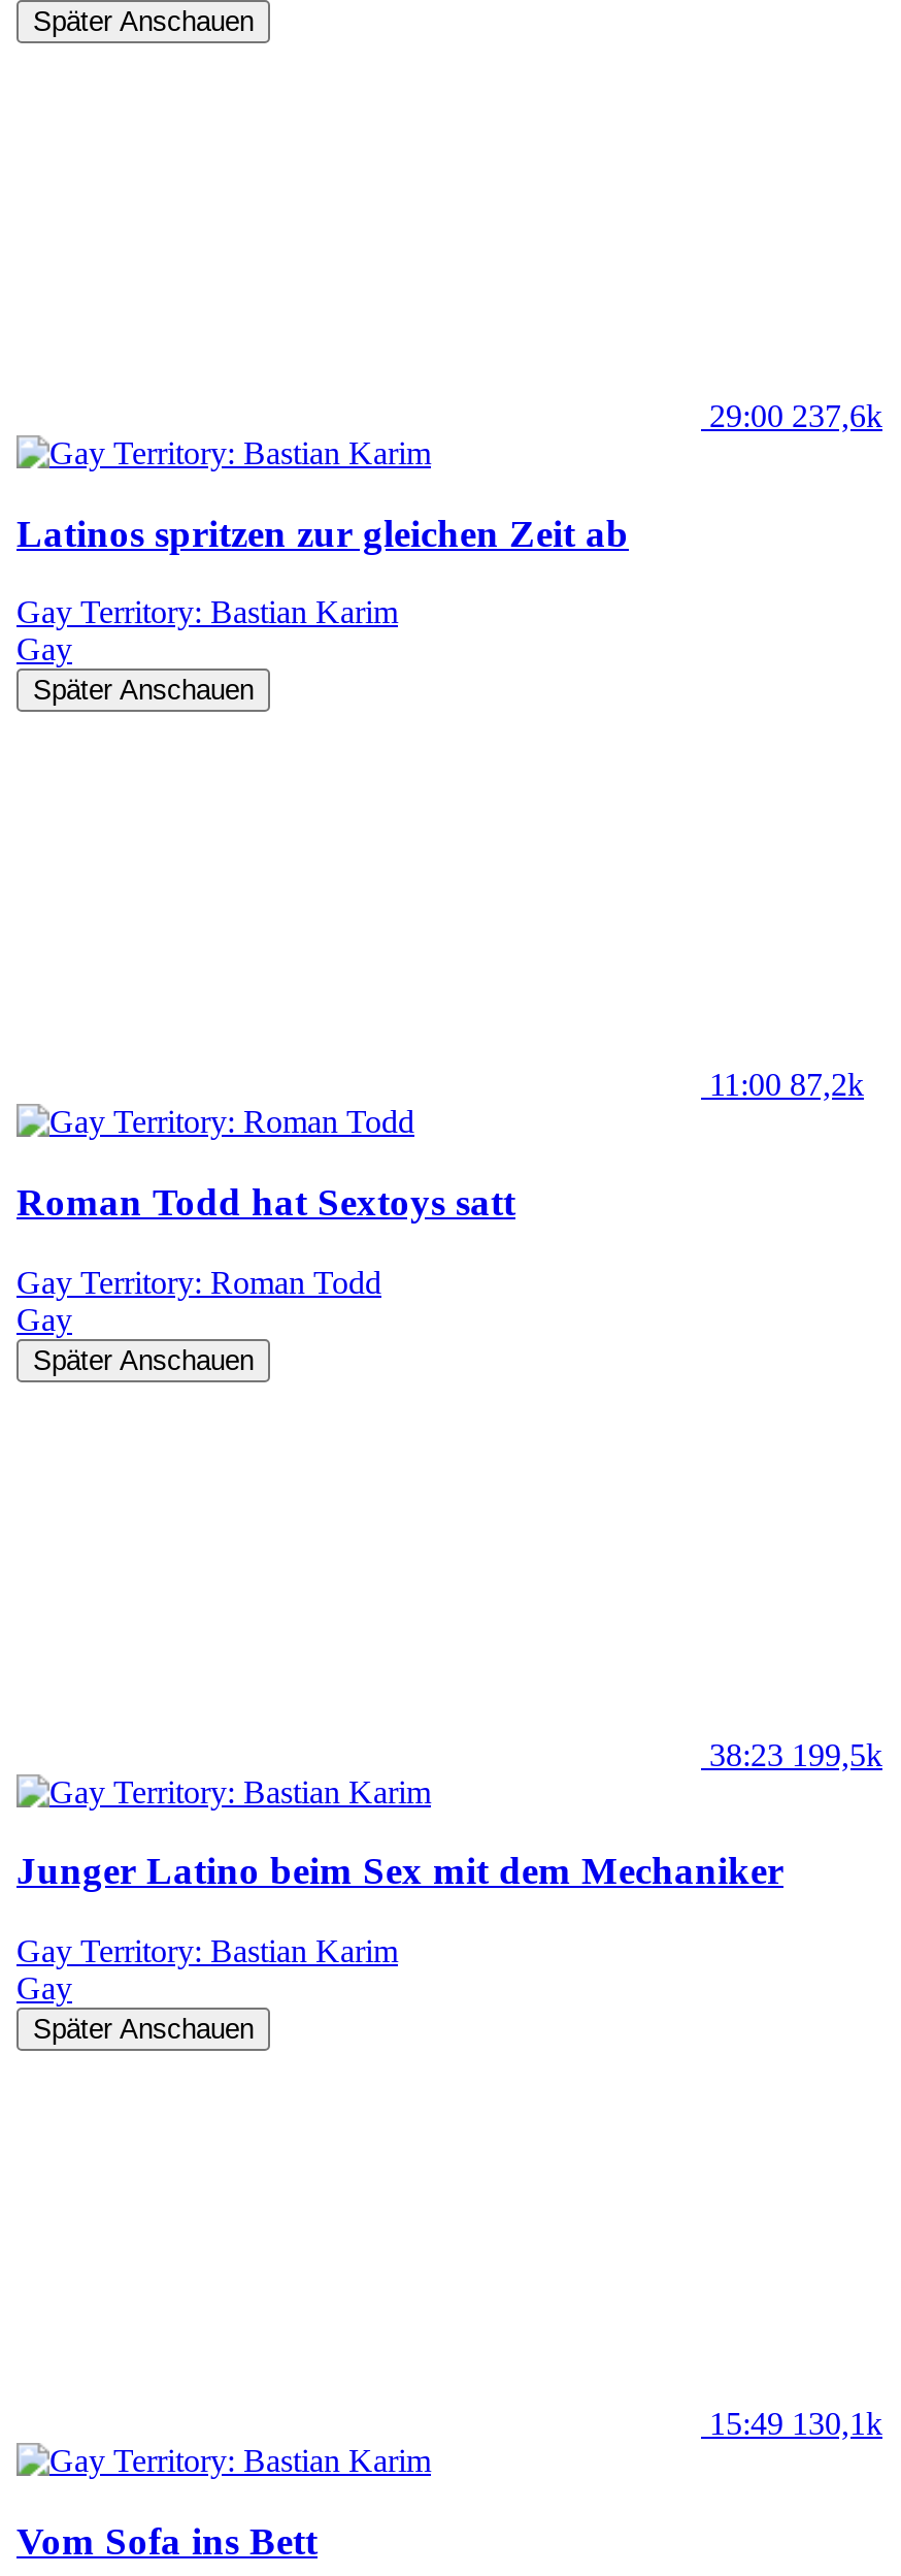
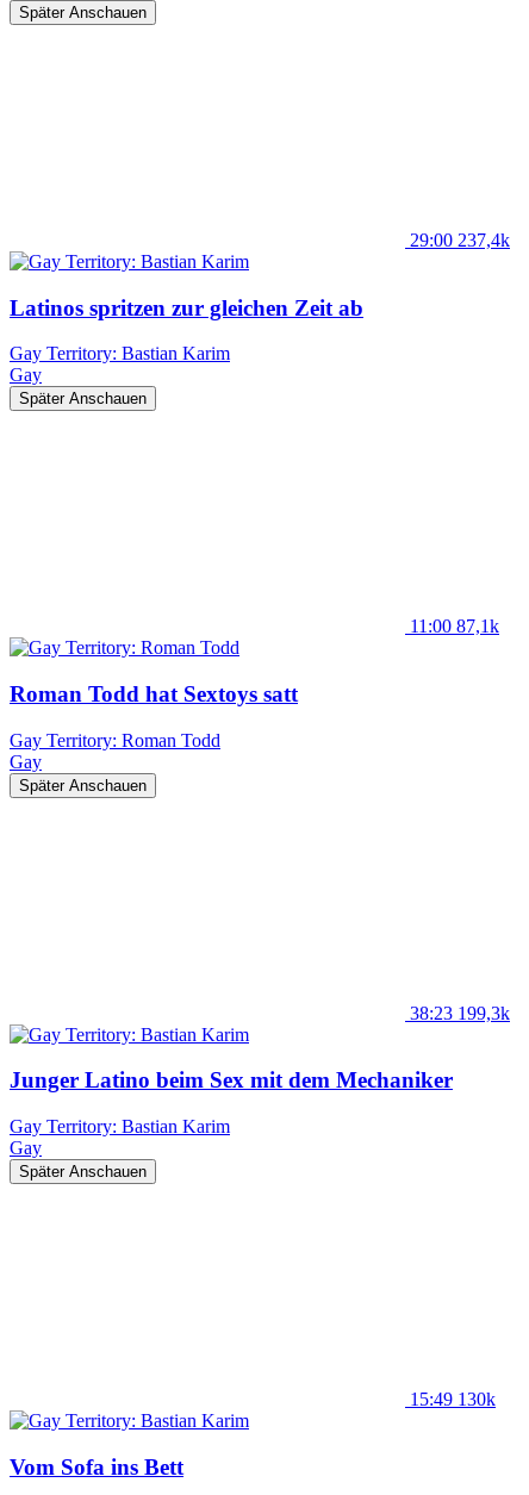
- 29:00 237,6k
+ 29:00 237,4k

- 11:00 87,2k
+ 11:00 87,1k

- 38:23 199,5k
+ 38:23 199,3k

- 15:49 130,1k
+ 15:49 130k
